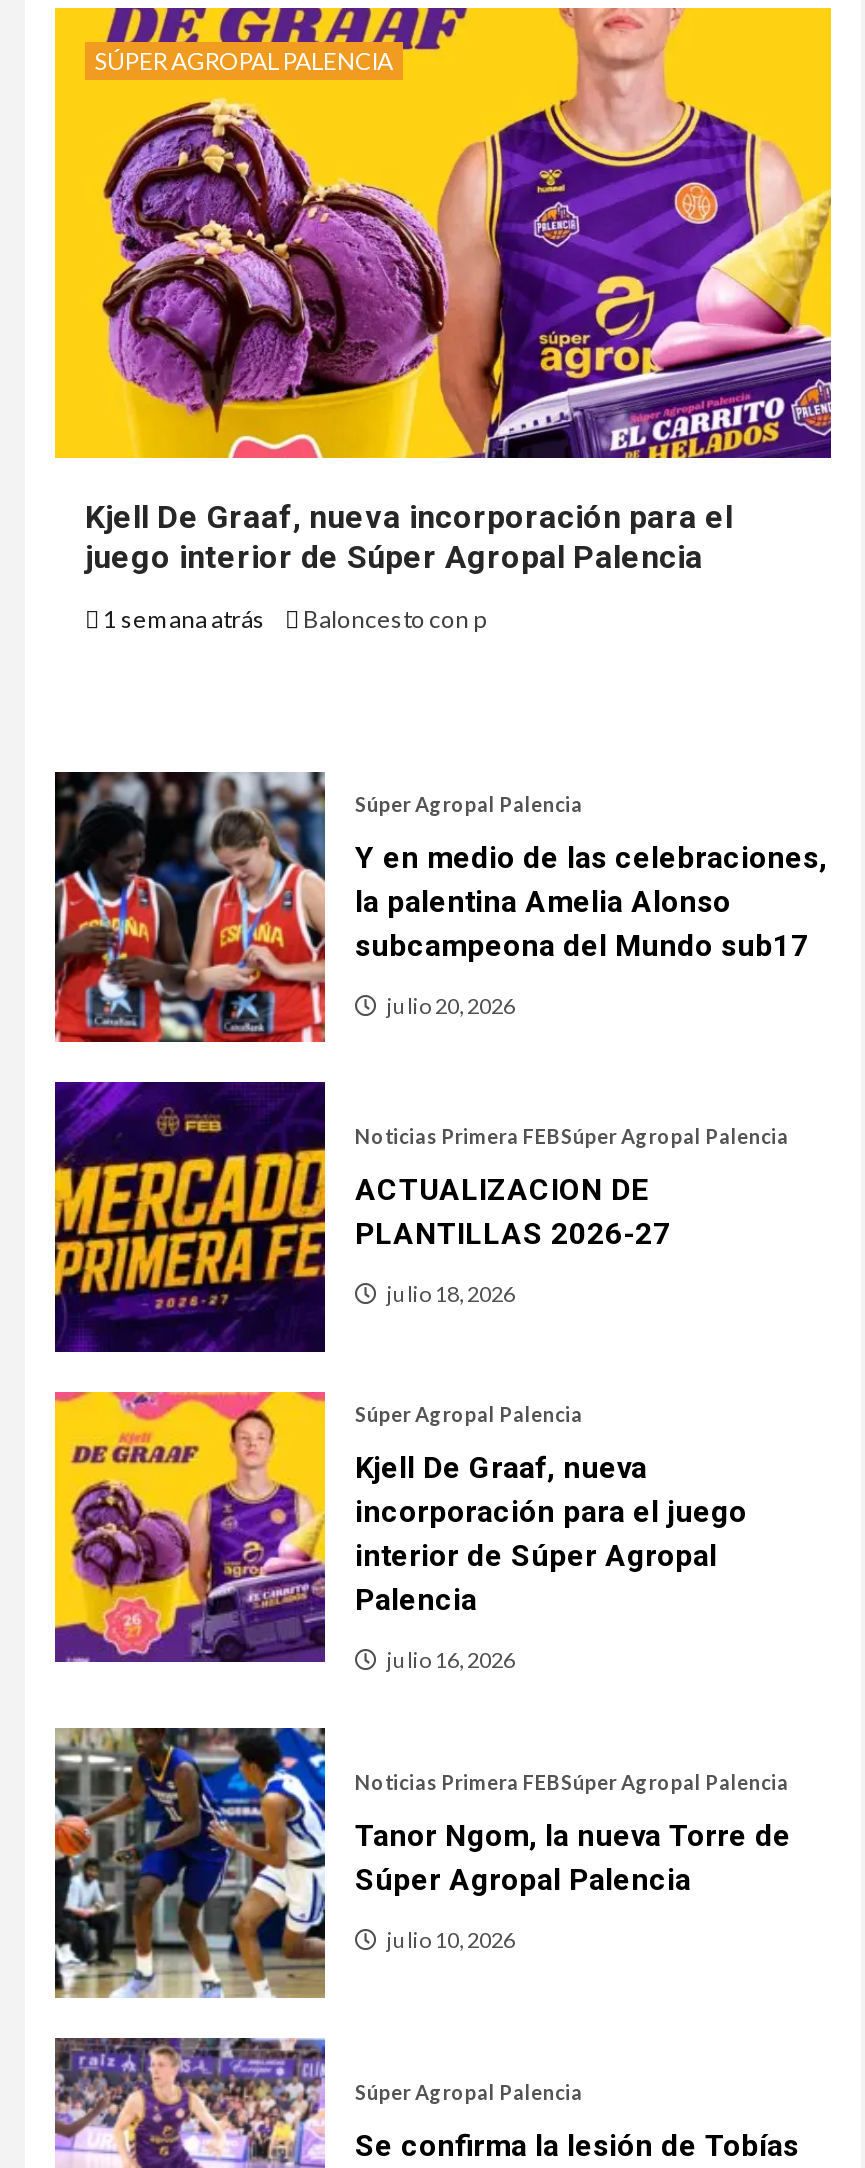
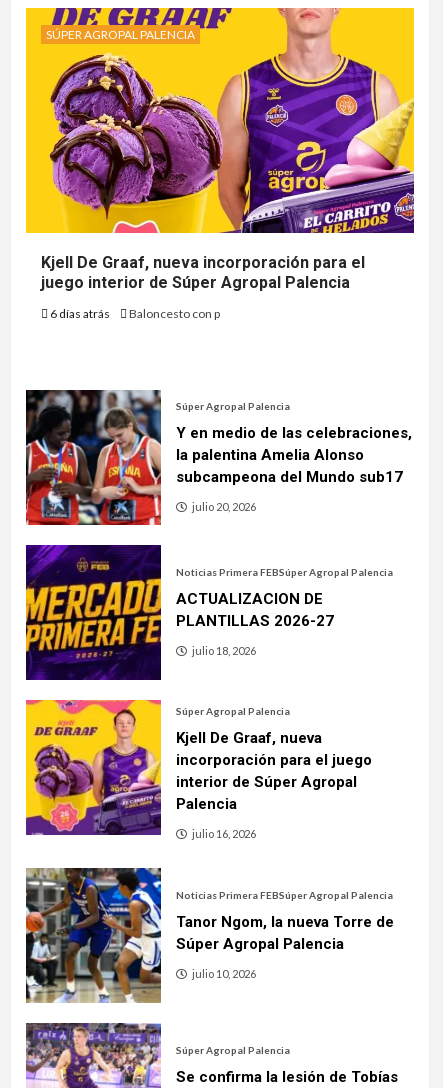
- 1 semana atrás Baloncesto con p
+ 6 días atrás Baloncesto con p
